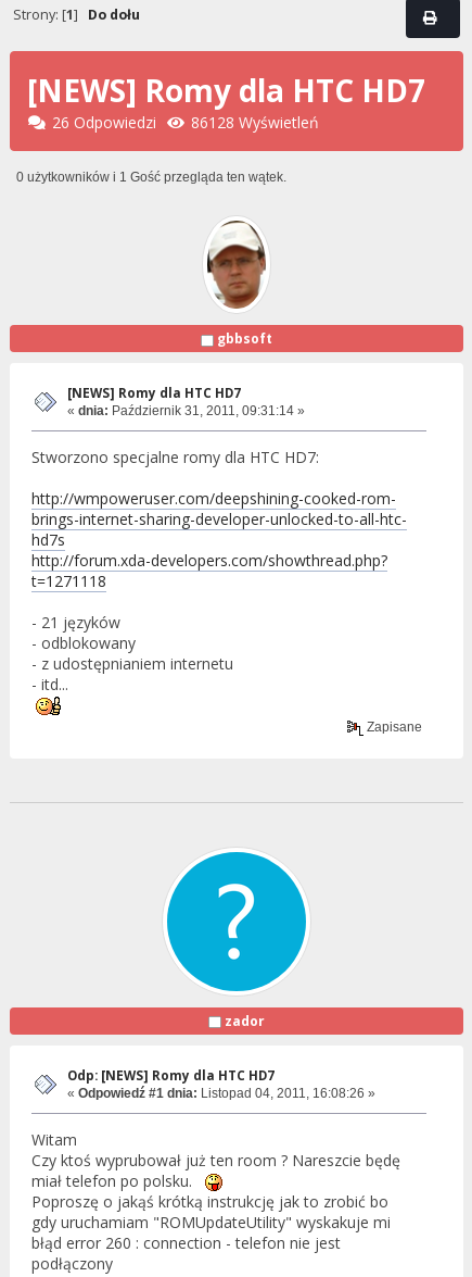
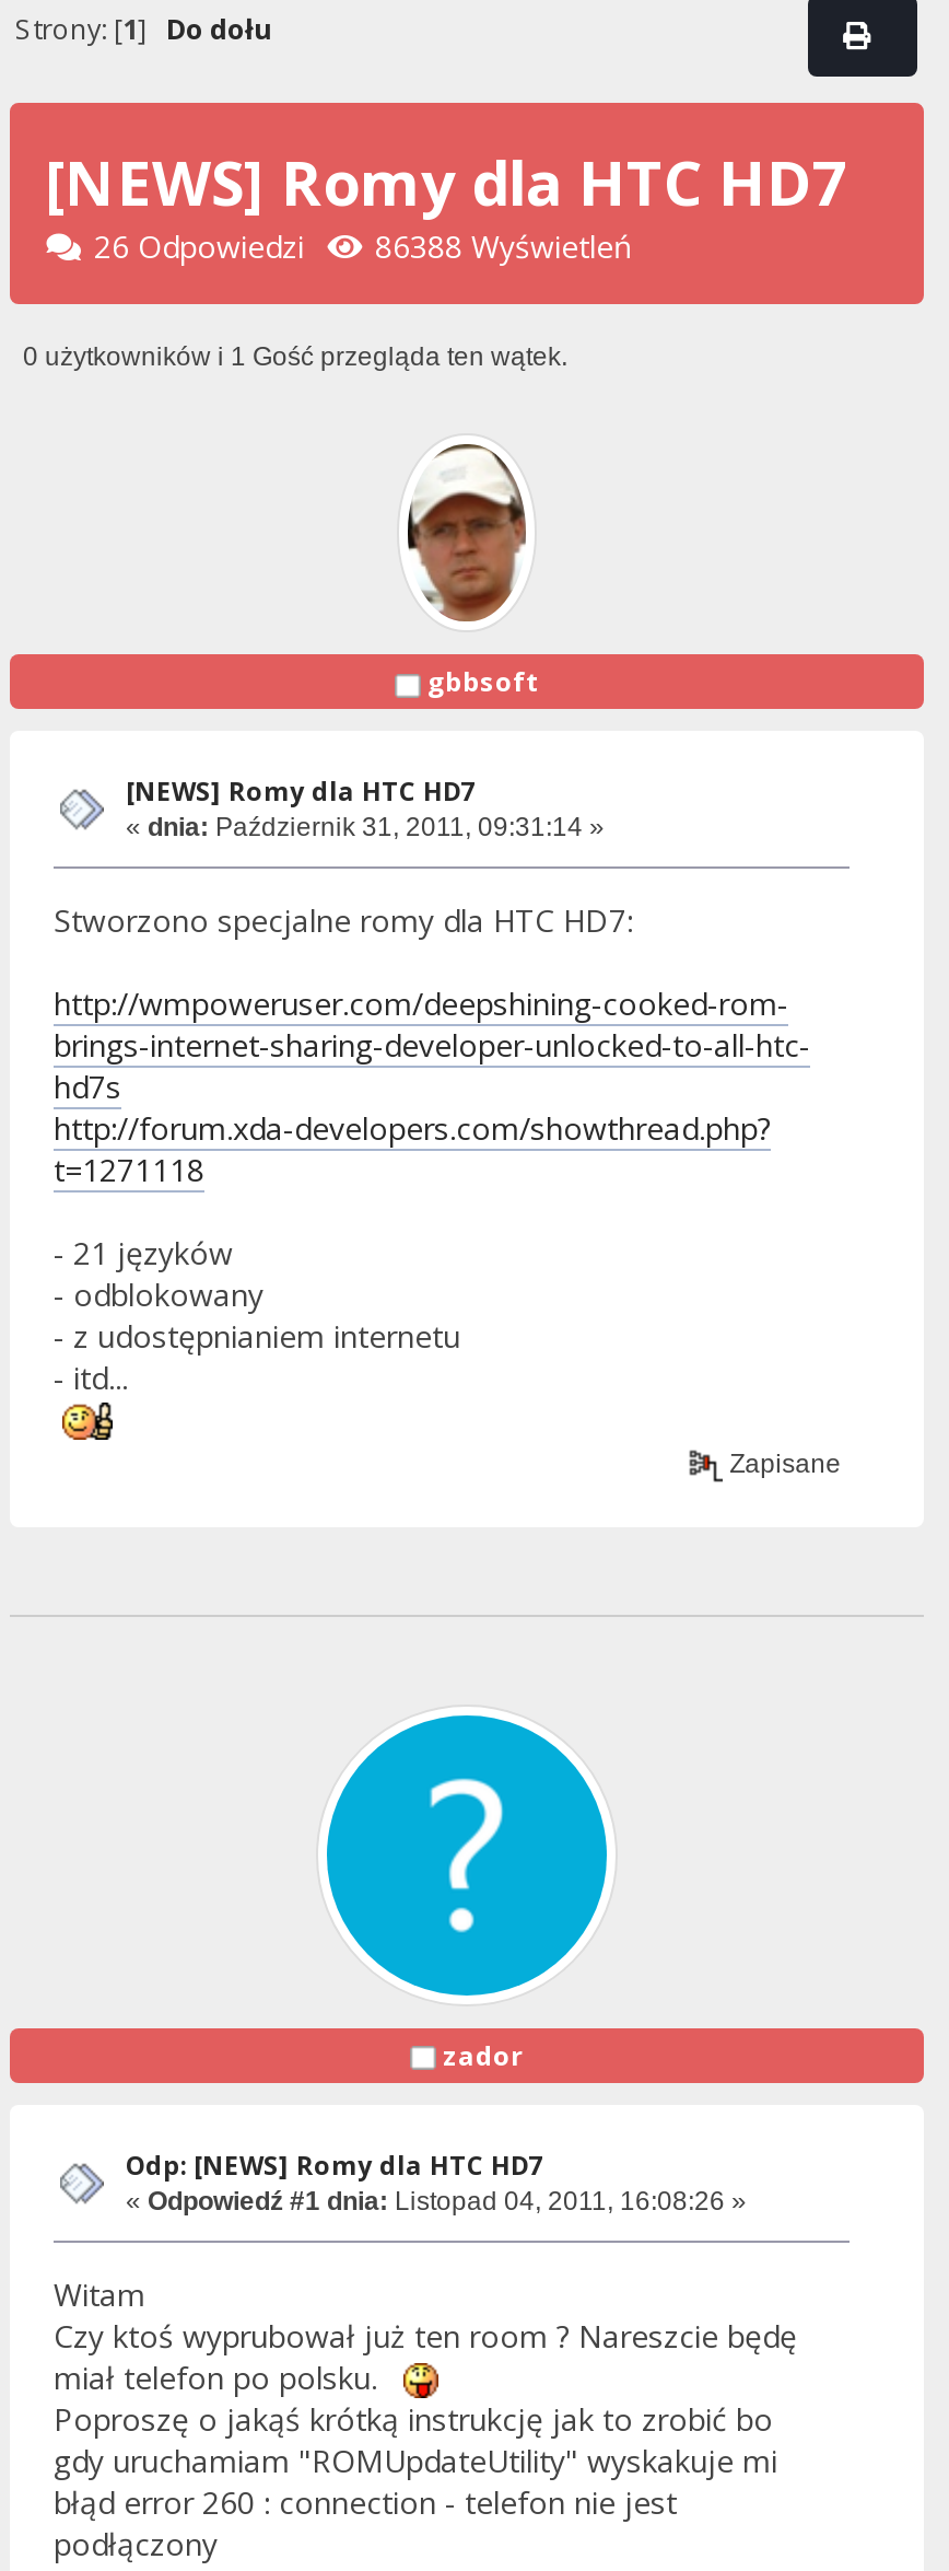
- 26 Odpowiedzi 86128 Wyświetleń
+ 26 Odpowiedzi 86388 Wyświetleń
